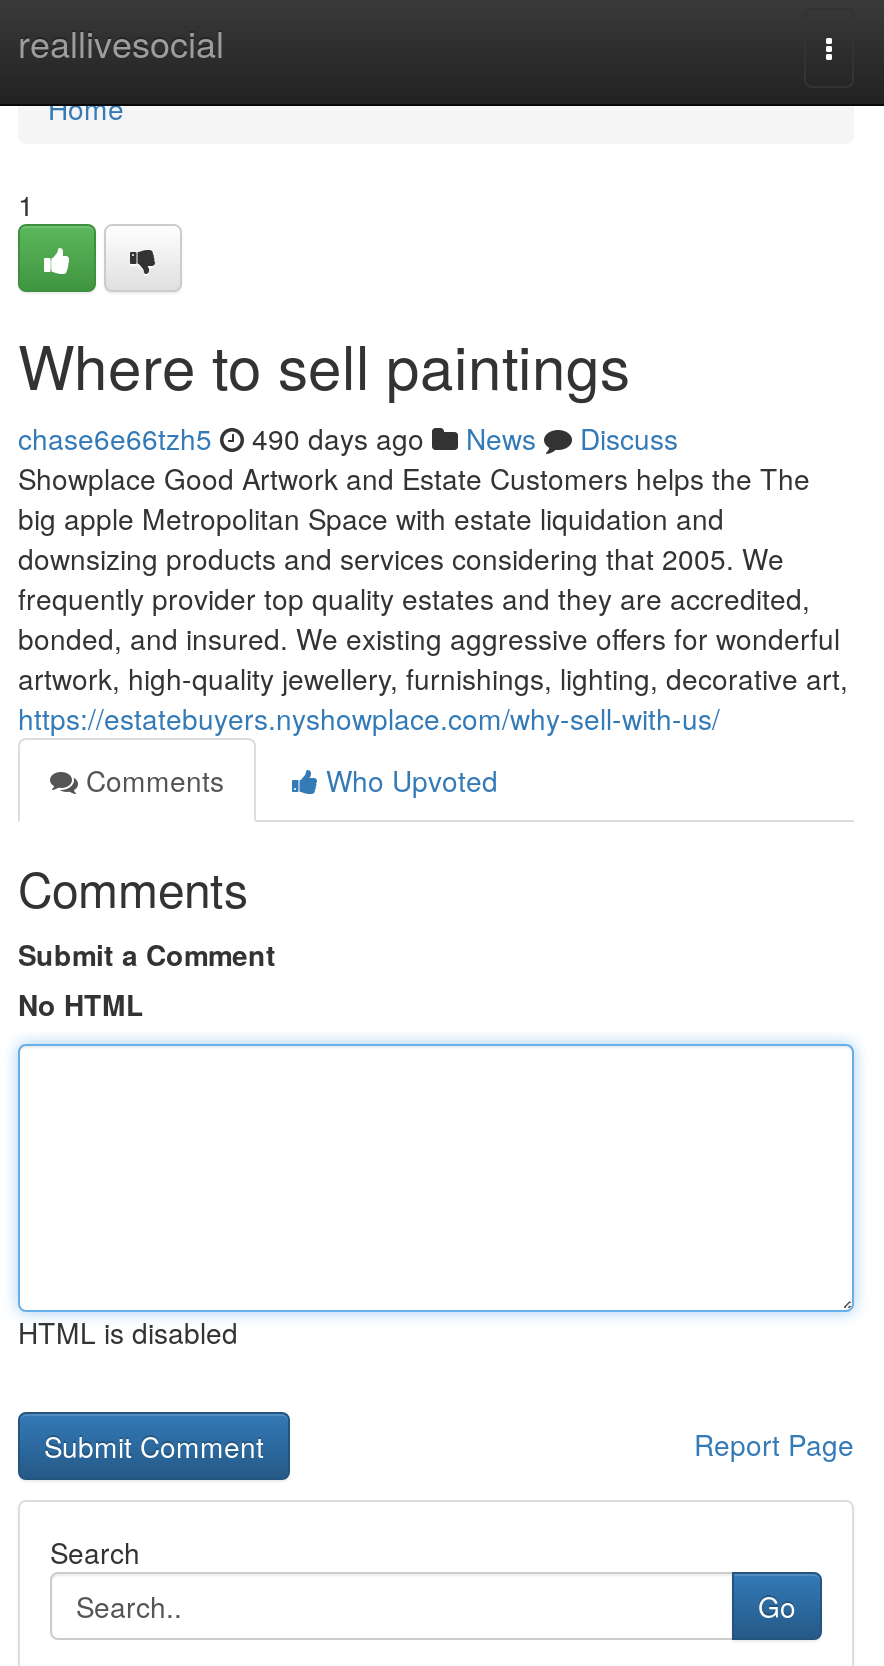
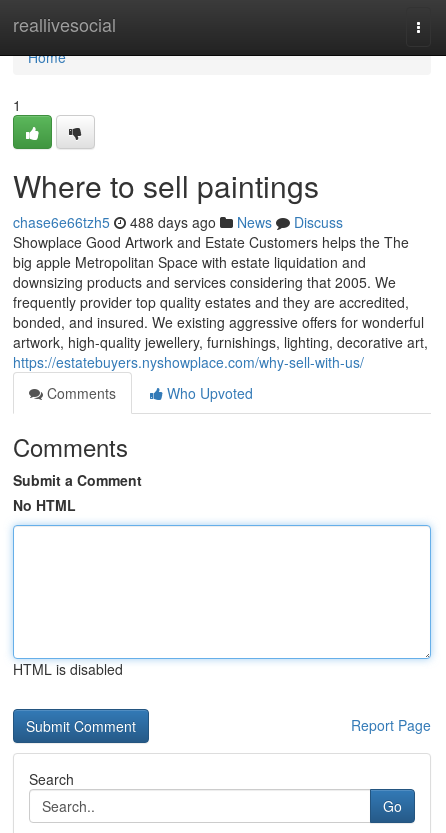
- chase6e66tzh5 490 days ago News Discuss
+ chase6e66tzh5 488 days ago News Discuss
